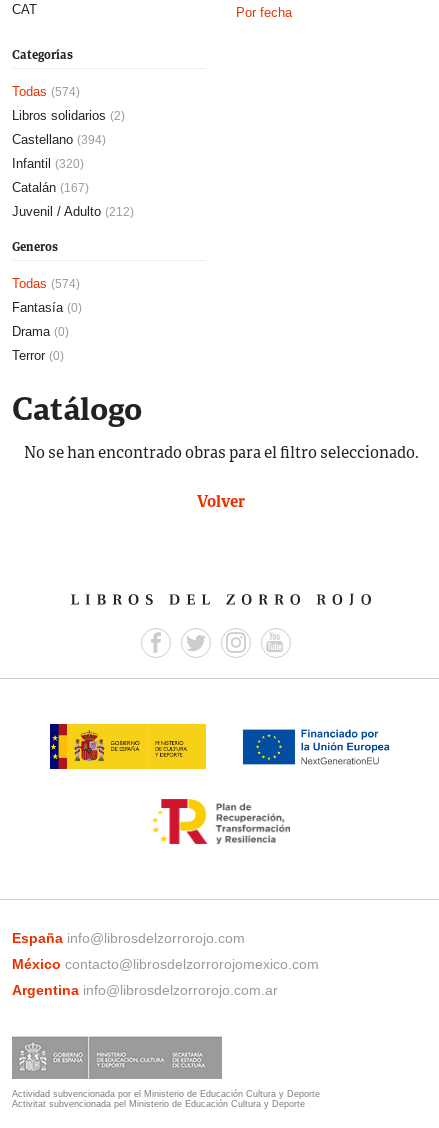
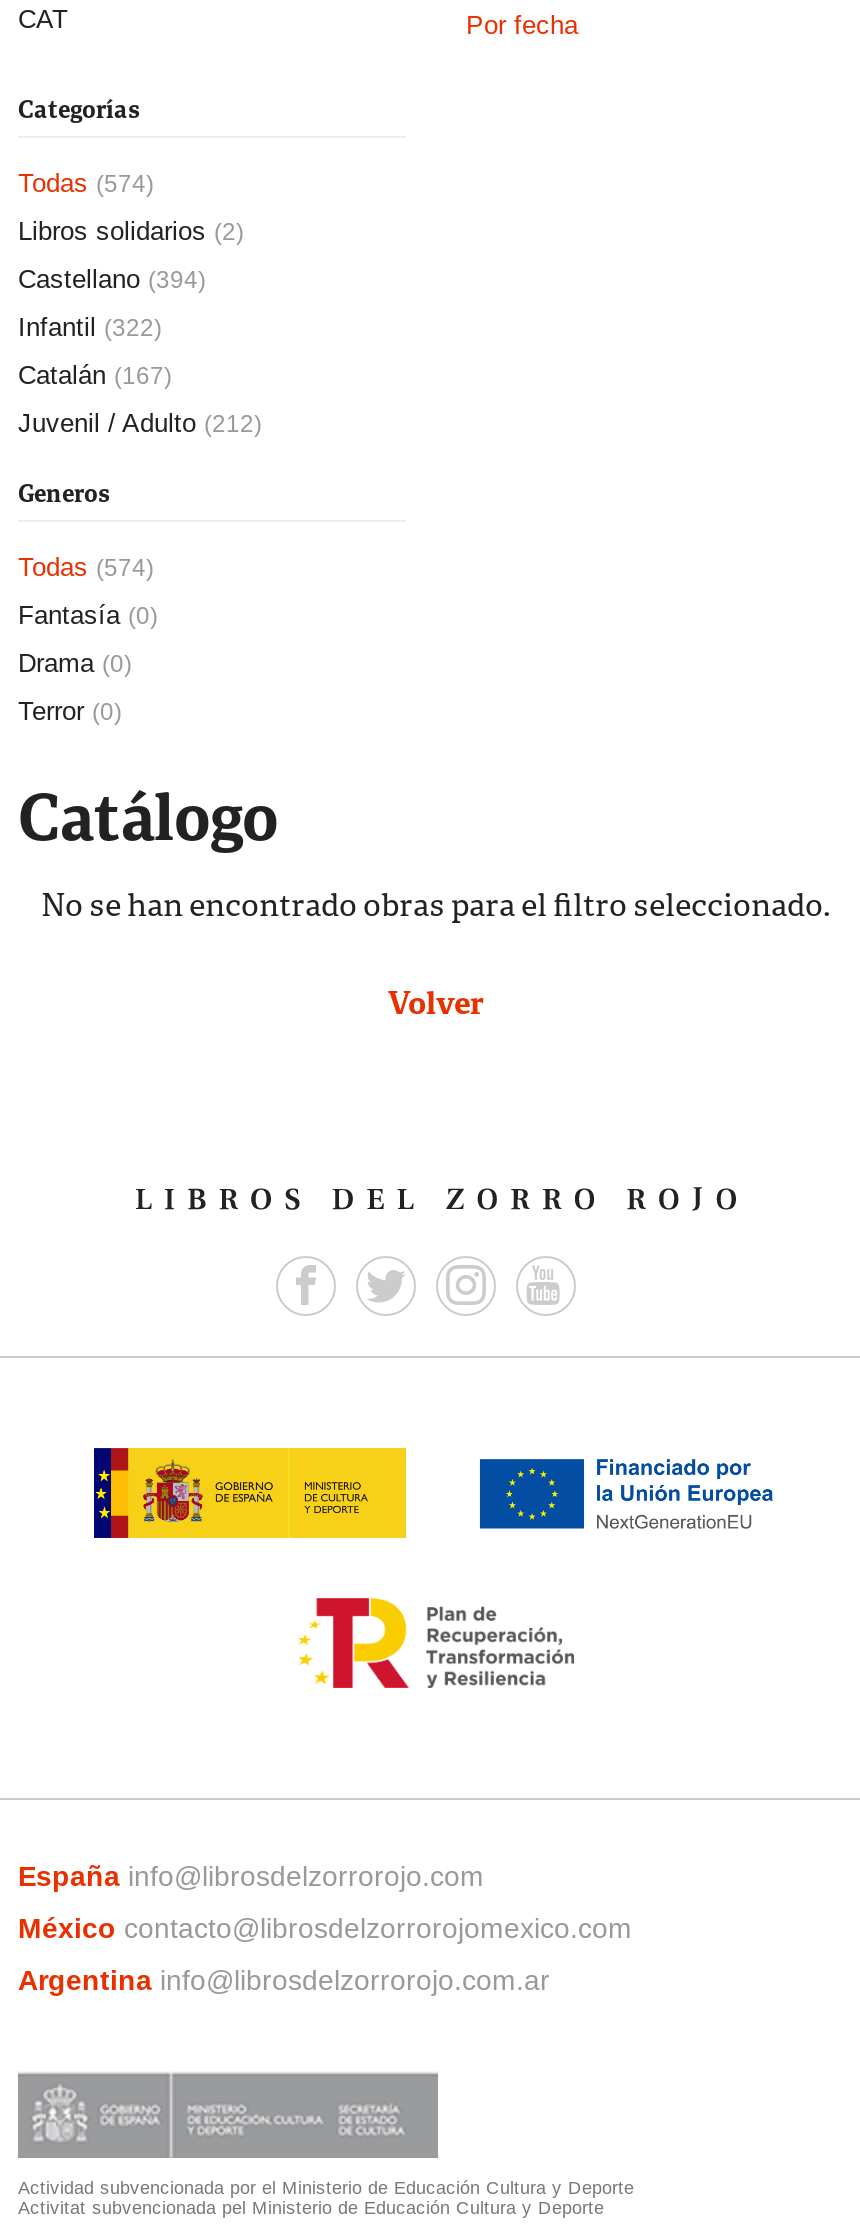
- Infantil (320)
+ Infantil (322)
